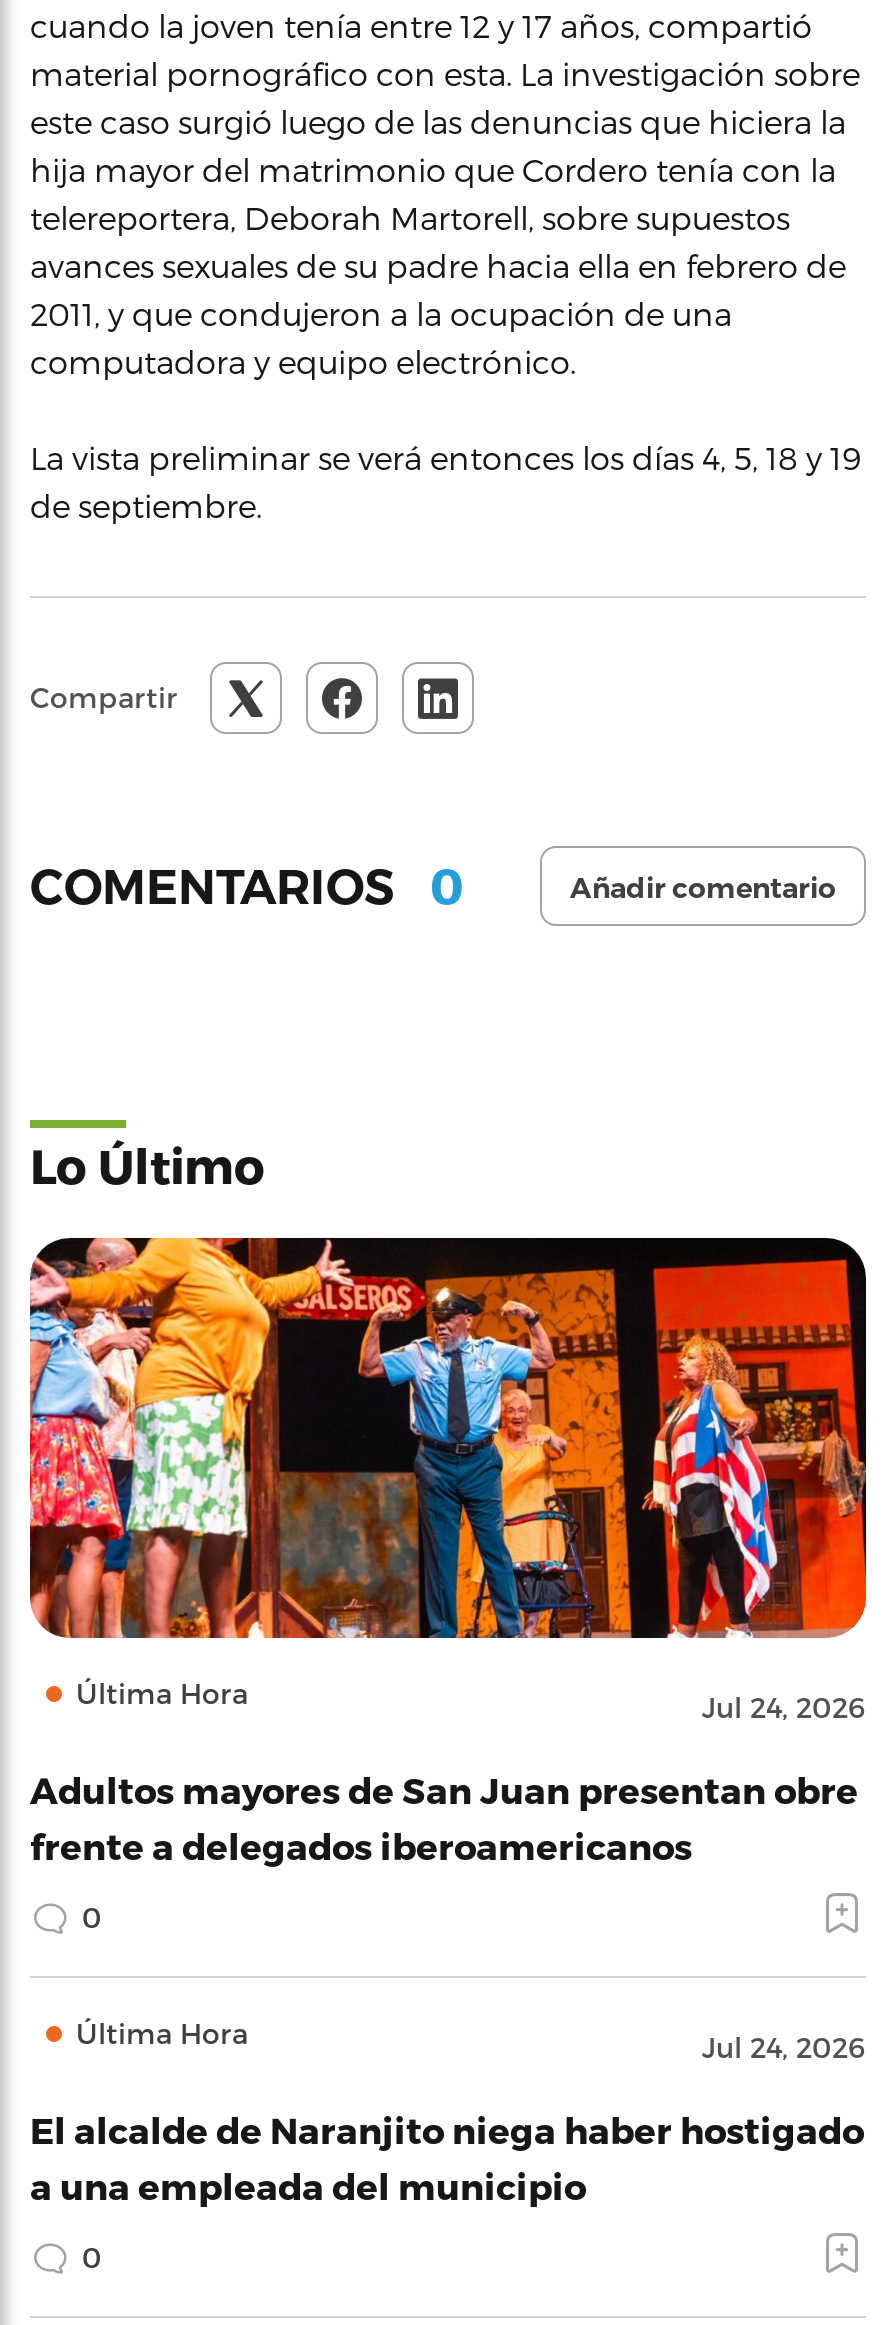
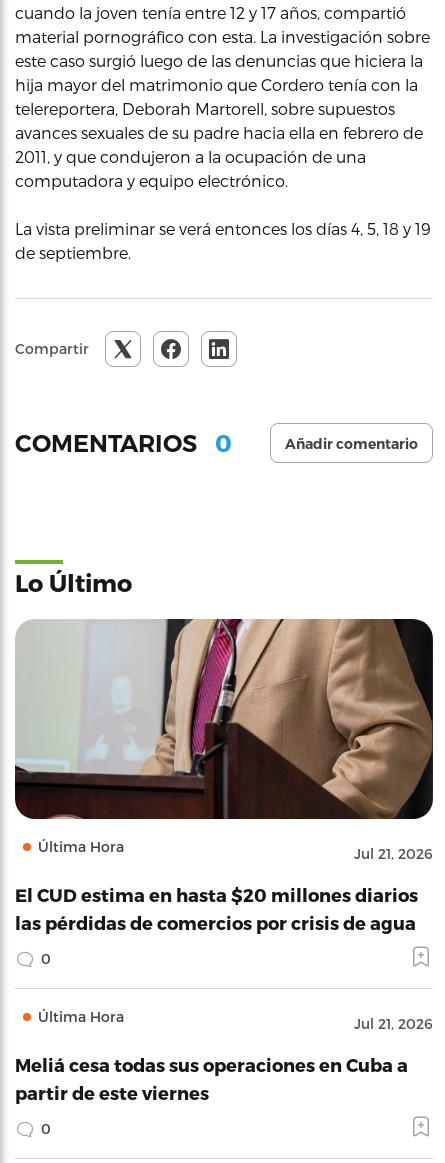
- [image]
- Jul 24, 2026
+ [image]
+ Jul 21, 2026

- Adultos mayores de San Juan presentan obre
- frente a delegados iberoamericanos
+ El CUD estima en hasta $20 millones diarios
+ las pérdidas de comercios por crisis de agua

- Jul 24, 2026
+ Jul 21, 2026

- El alcalde de Naranjito niega haber hostigado
- a una empleada del municipio
+ Meliá cesa todas sus operaciones en Cuba a
+ partir de este viernes
